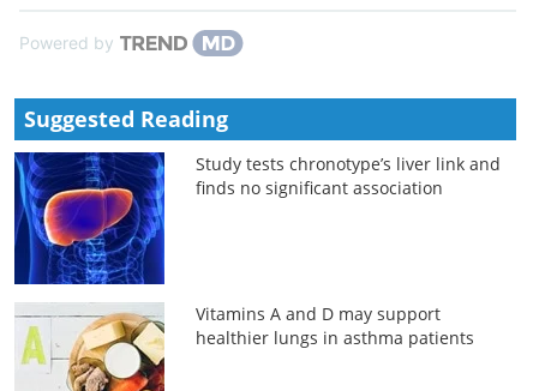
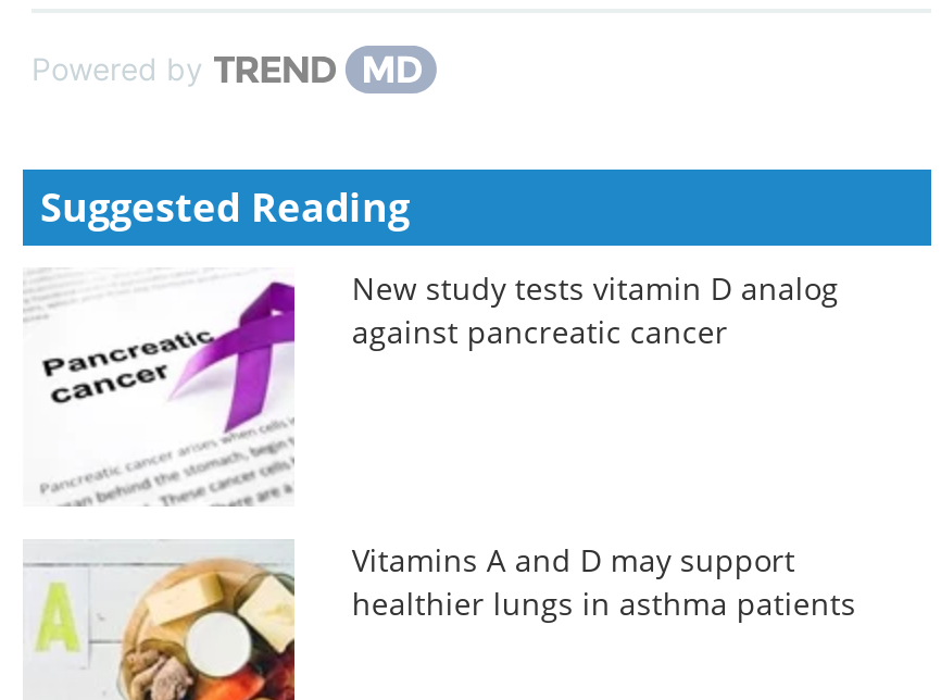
- [image]
- Study tests chronotype’s liver link and
- finds no significant association
+ [image]
+ New study tests vitamin D analog
+ against pancreatic cancer
